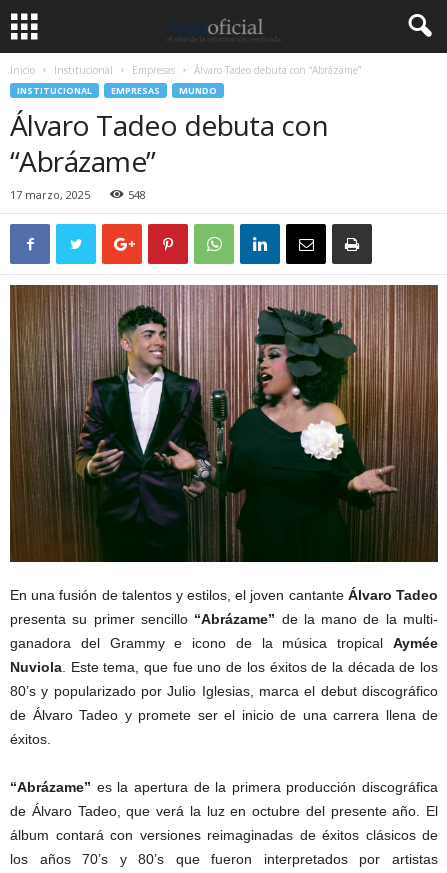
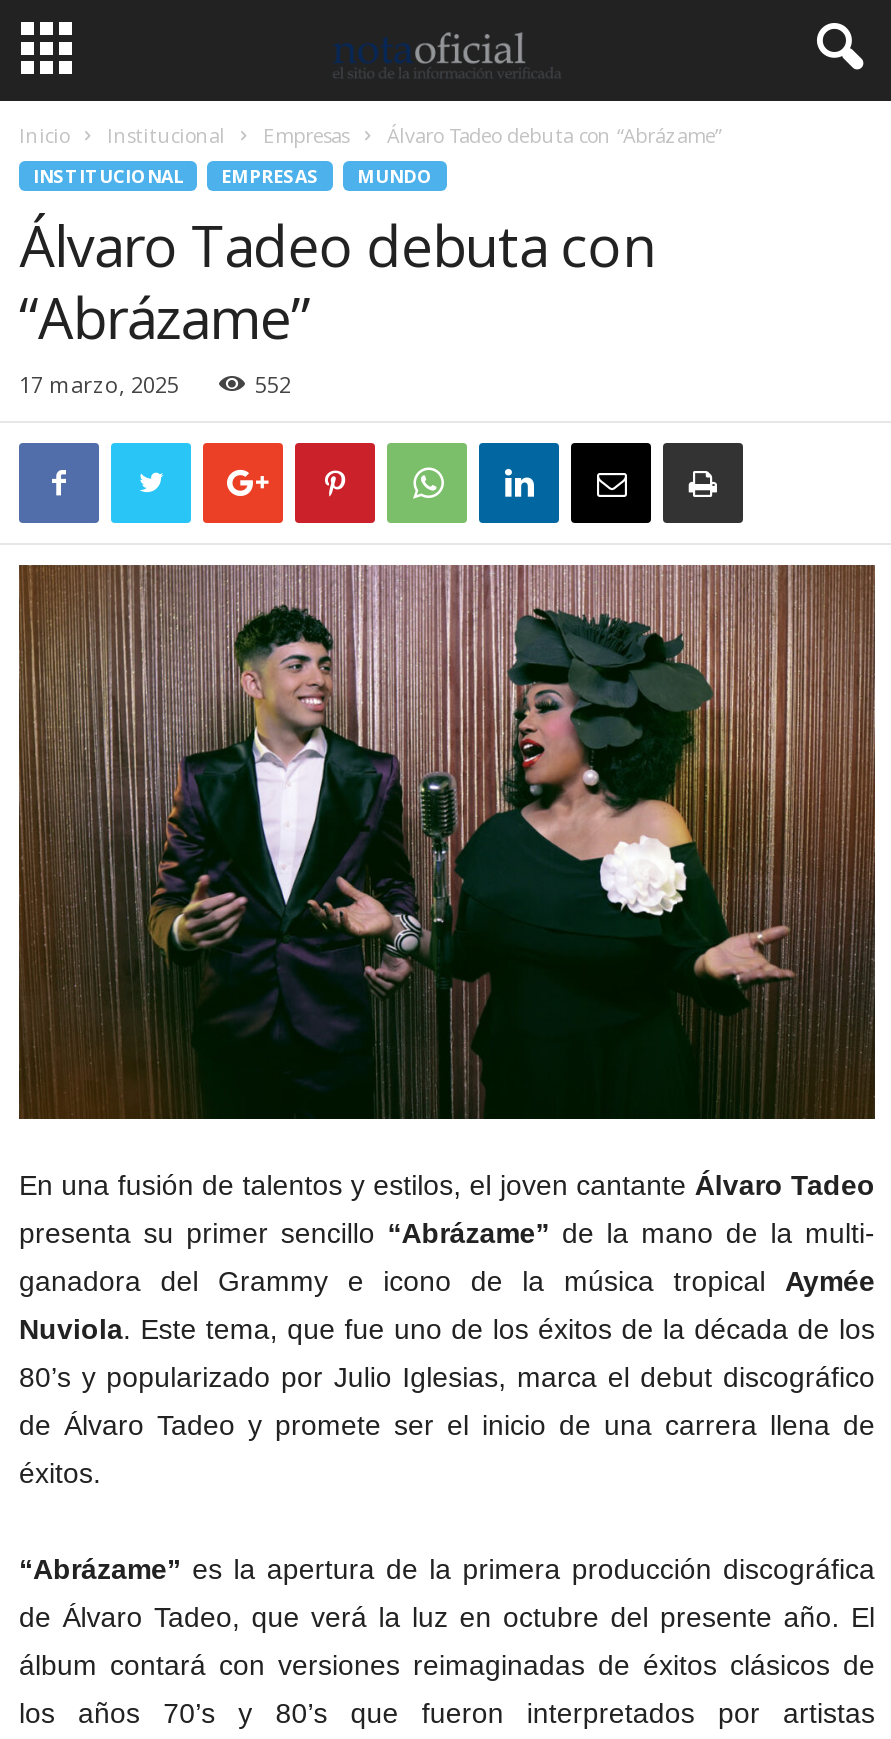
- 548
+ 552
